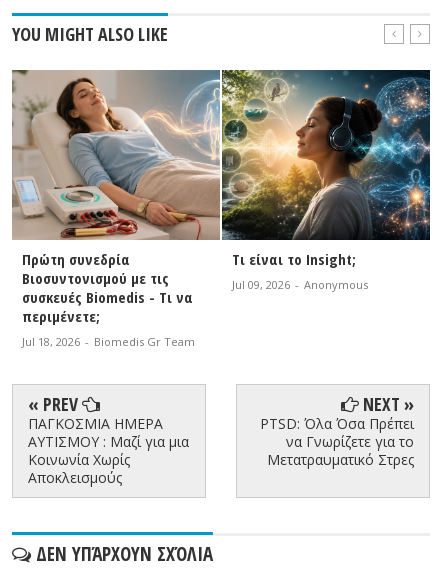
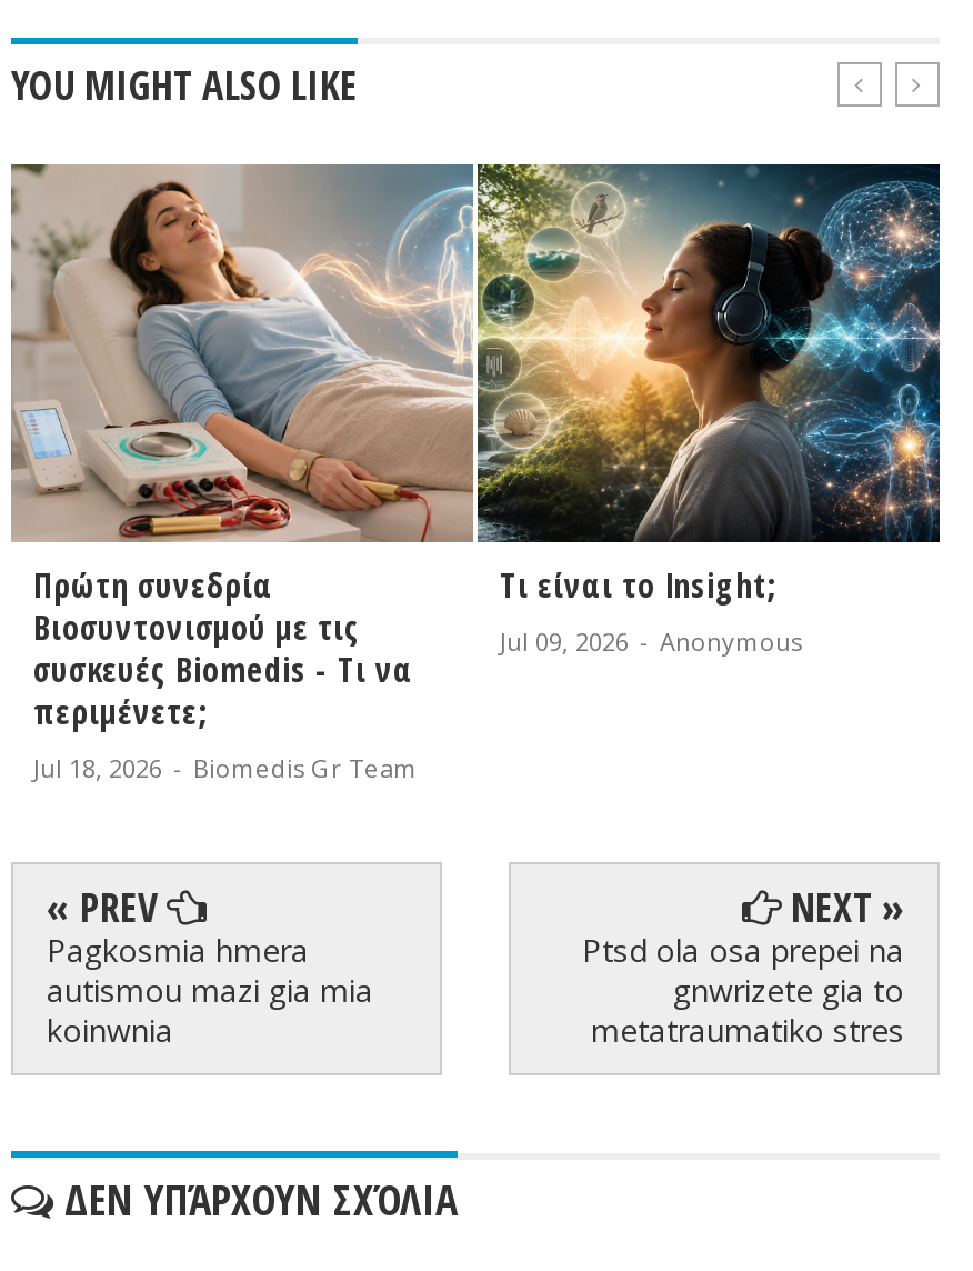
- ΠΑΓΚΟΣΜΙΑ ΗΜΕΡΑ
- ΑΥΤΙΣΜΟΥ : Μαζί για μια
- Κοινωνία Χωρίς
- Αποκλεισμούς
+ Pagkosmia hmera
+ autismou mazi gia mia
+ koinwnia

- PTSD: Όλα Όσα Πρέπει
- να Γνωρίζετε για το
- Μετατραυματικό Στρες
+ Ptsd ola osa prepei na
+ gnwrizete gia to
+ metatraumatiko stres
